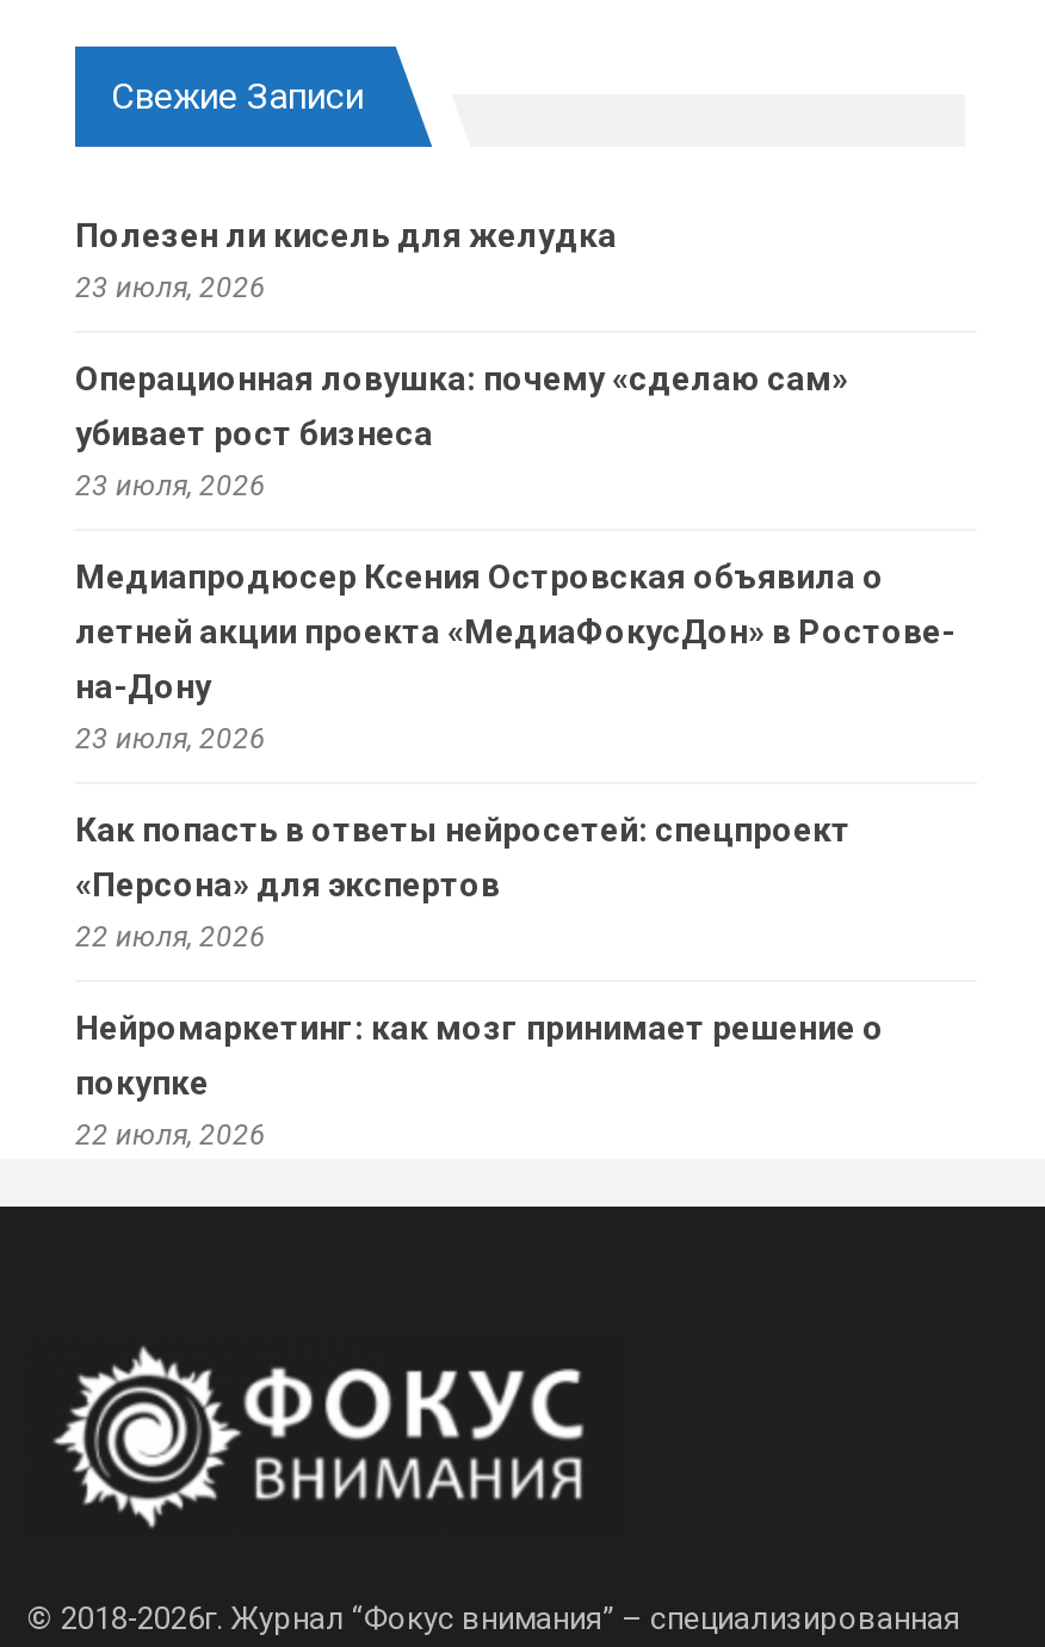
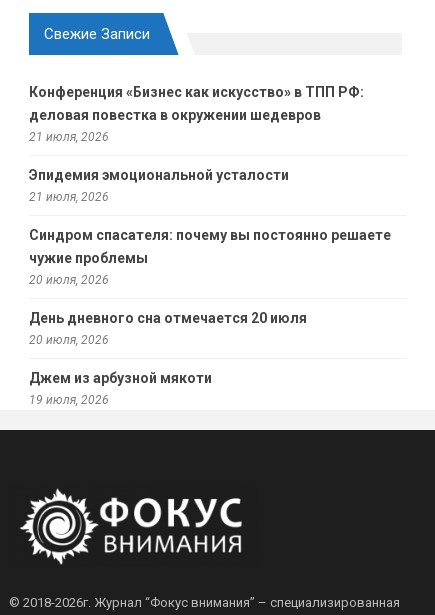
- Полезен ли кисель для желудка
- 23 июля, 2026
+ Конференция «Бизнес как искусство» в ТПП РФ:
+ деловая повестка в окружении шедевров
+ 21 июля, 2026

- Операционная ловушка: почему «сделаю сам»
- убивает рост бизнеса
- 23 июля, 2026
+ Эпидемия эмоциональной усталости
+ 21 июля, 2026

- Медиапродюсер Ксения Островская объявила о
- летней акции проекта «МедиаФокусДон» в Ростове-
- на-Дону
- 23 июля, 2026
+ Синдром спасателя: почему вы постоянно решаете
+ чужие проблемы
+ 20 июля, 2026

- Как попасть в ответы нейросетей: спецпроект
- «Персона» для экспертов
- 22 июля, 2026
+ День дневного сна отмечается 20 июля
+ 20 июля, 2026

- Нейромаркетинг: как мозг принимает решение о
- покупке
- 22 июля, 2026
+ Джем из арбузной мякоти
+ 19 июля, 2026
